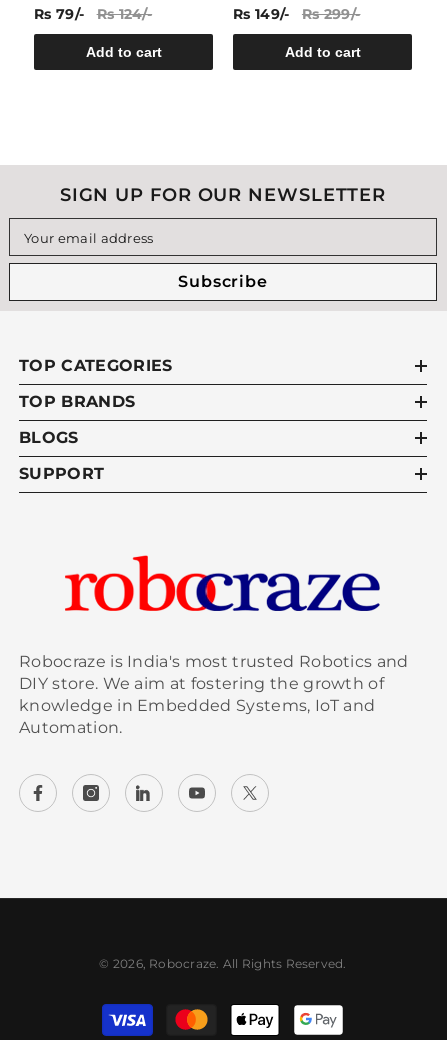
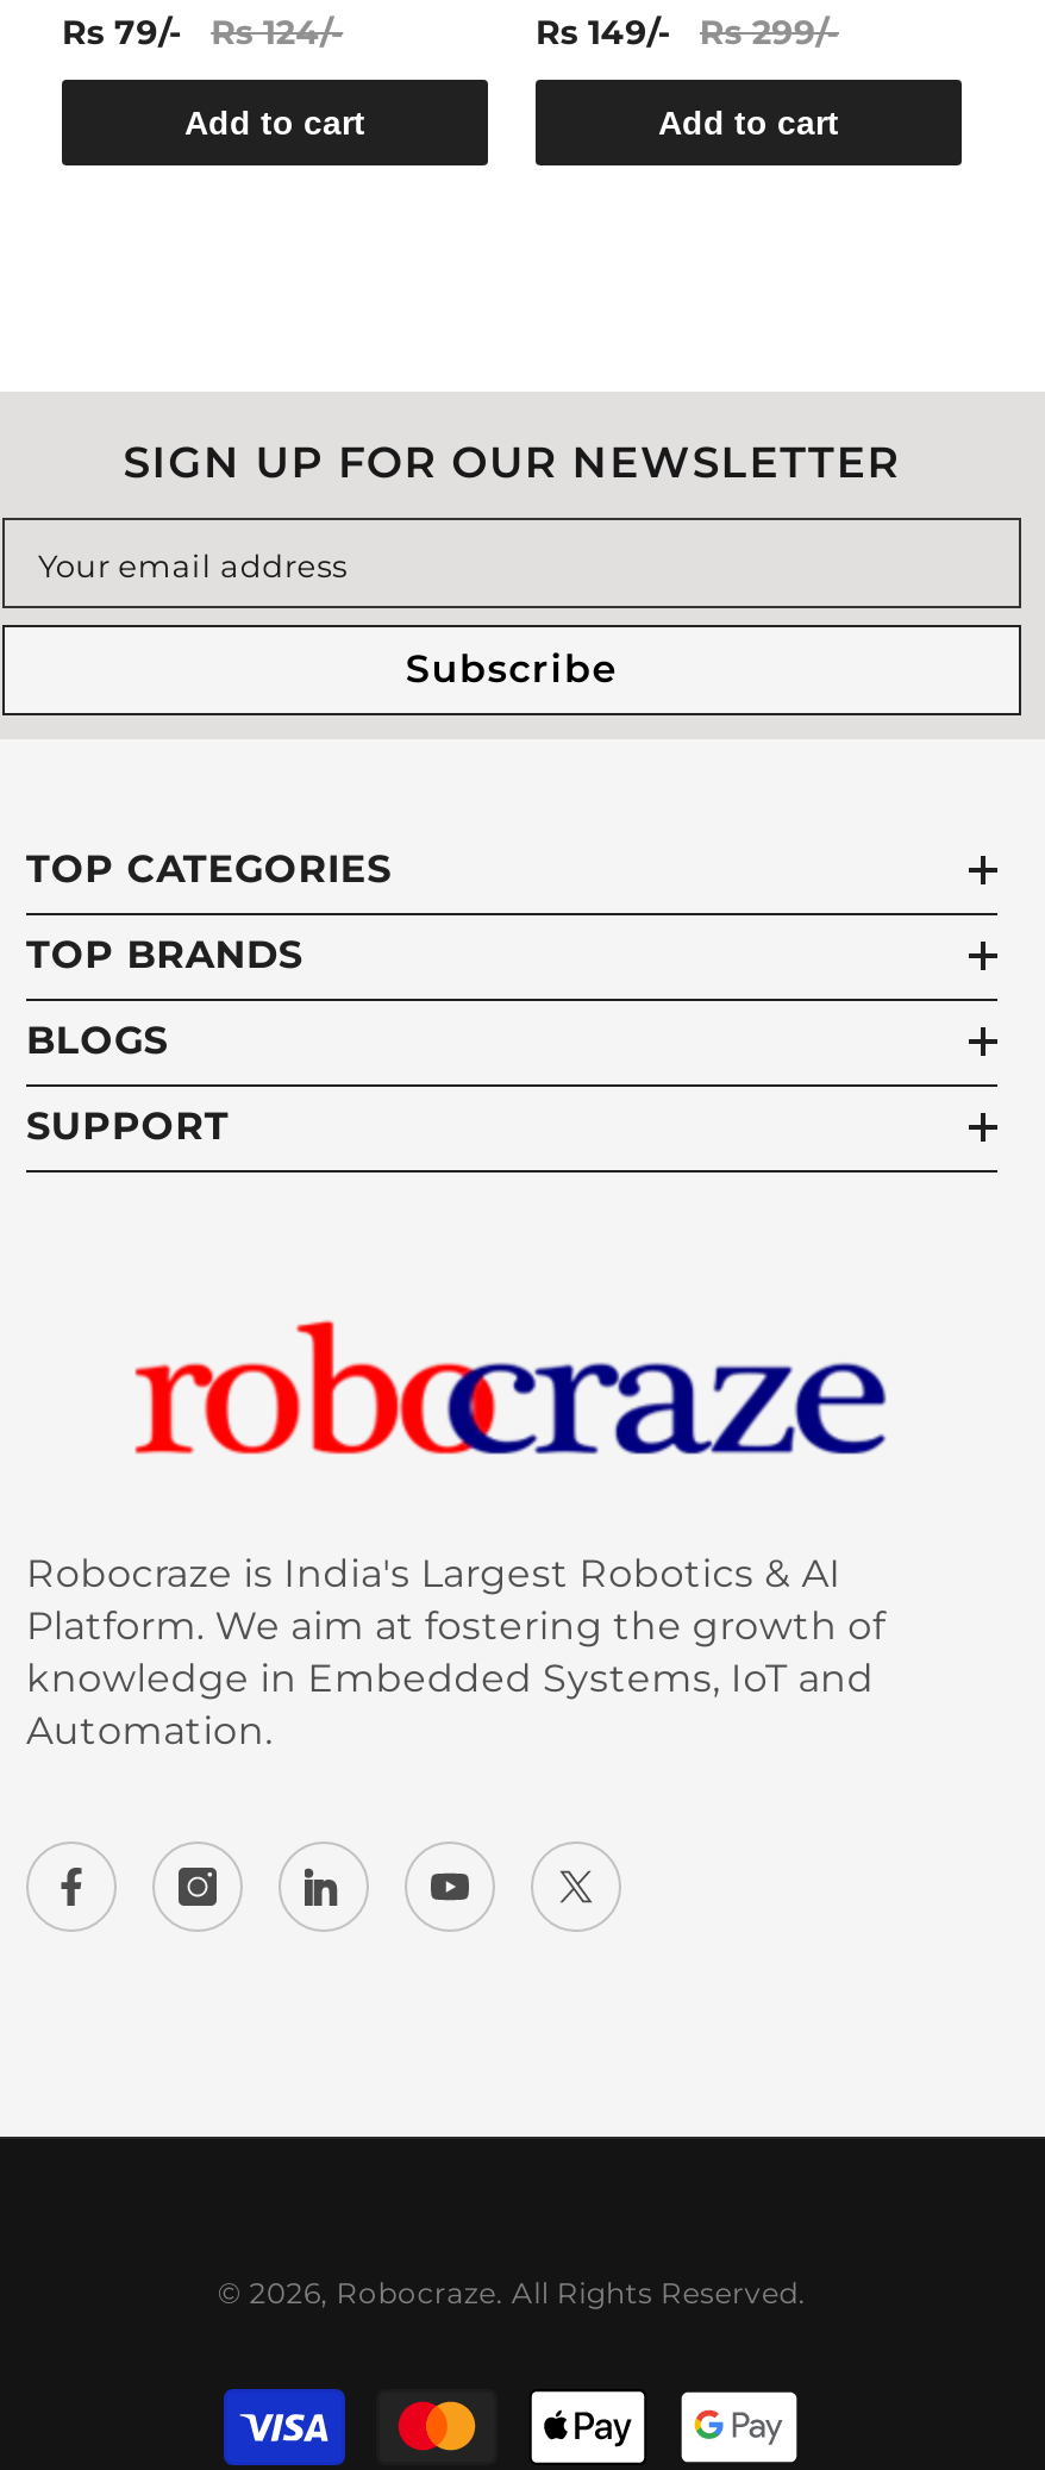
- Robocraze is India's most trusted Robotics and
- DIY store. We aim at fostering the growth of
+ Robocraze is India's Largest Robotics & AI
+ Platform. We aim at fostering the growth of
